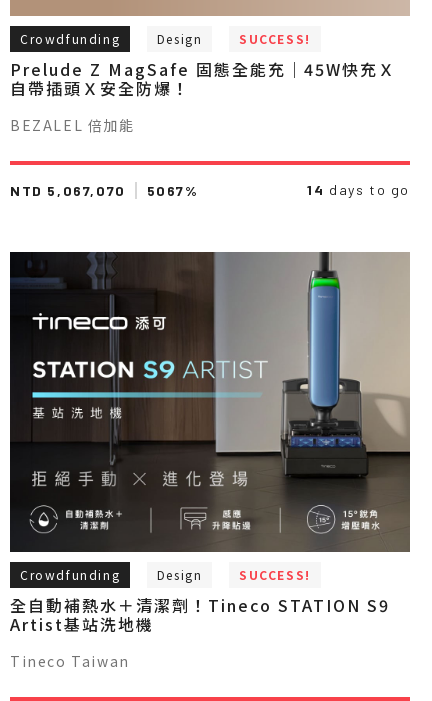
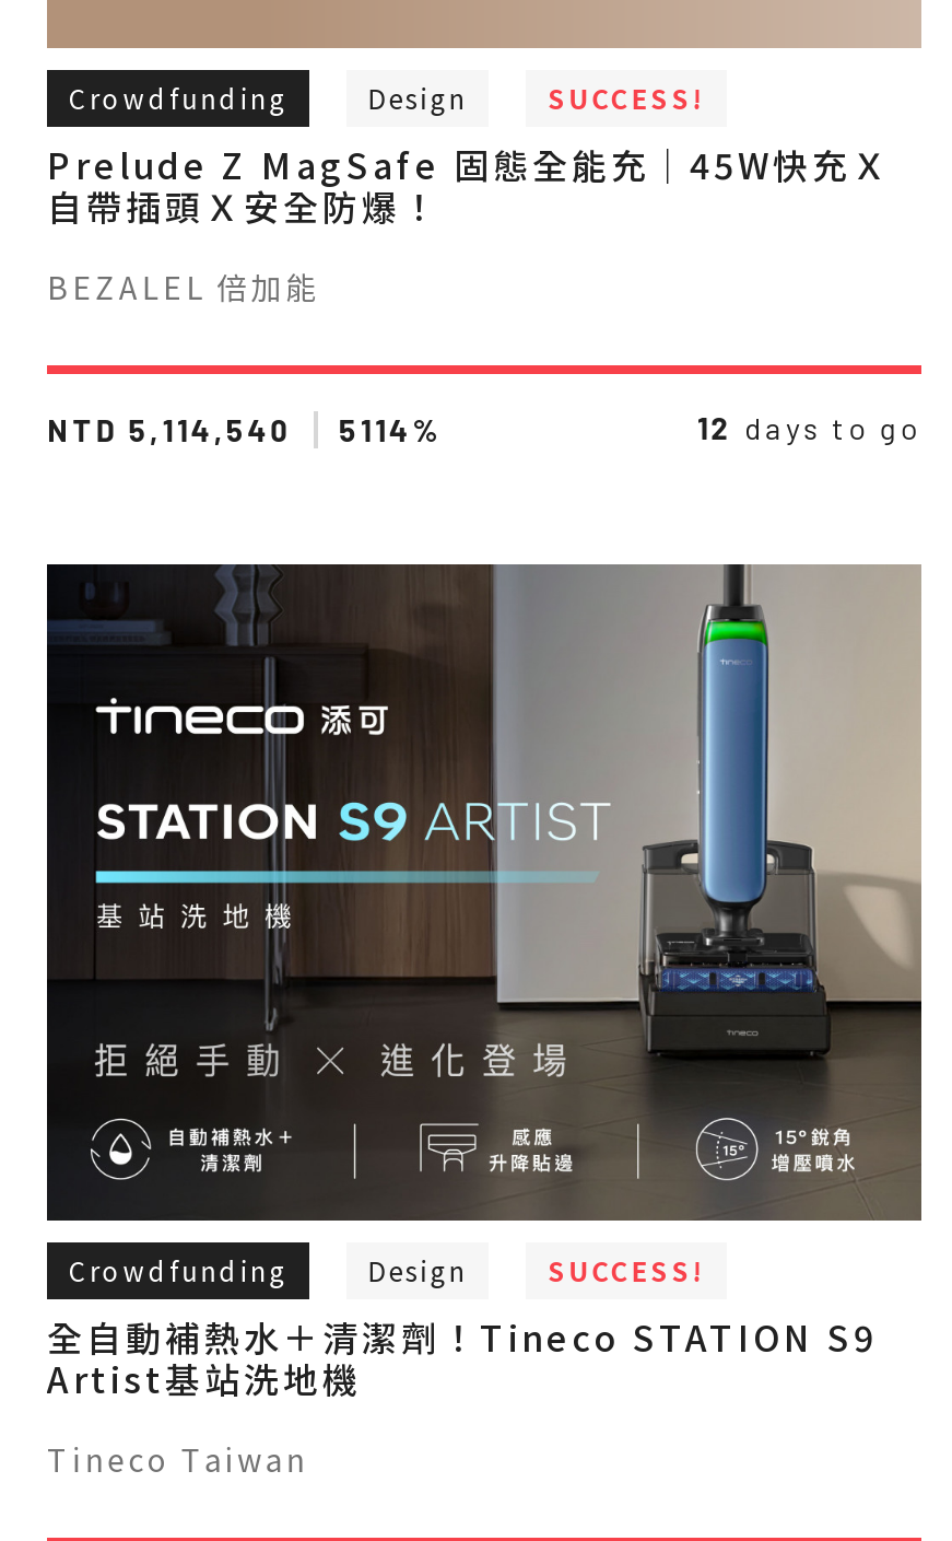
- NTD 5,067,070
+ NTD 5,114,540

- 5067%
+ 5114%

- 14 days to go
+ 12 days to go
